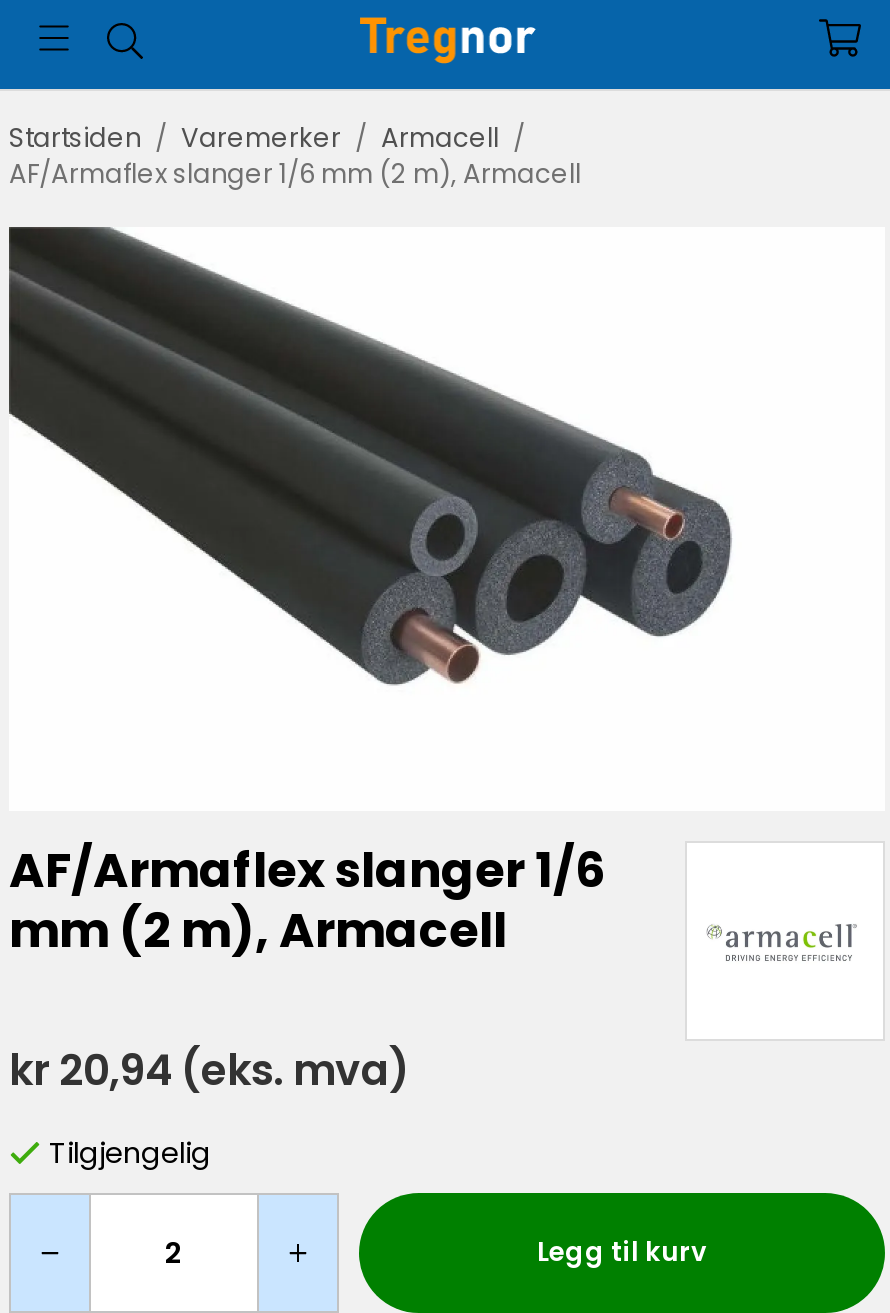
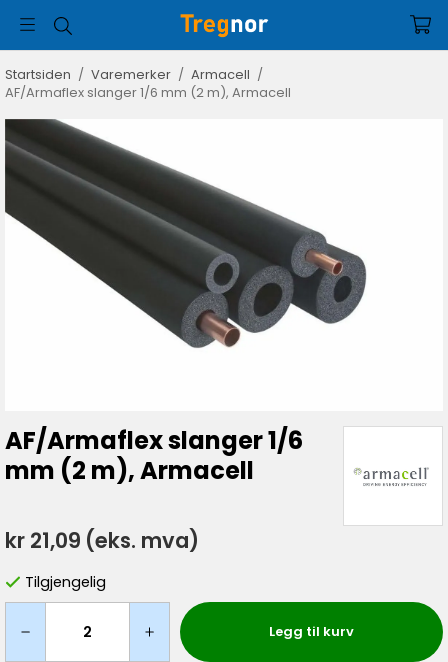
- kr 20,94 (eks. mva)
+ kr 21,09 (eks. mva)
